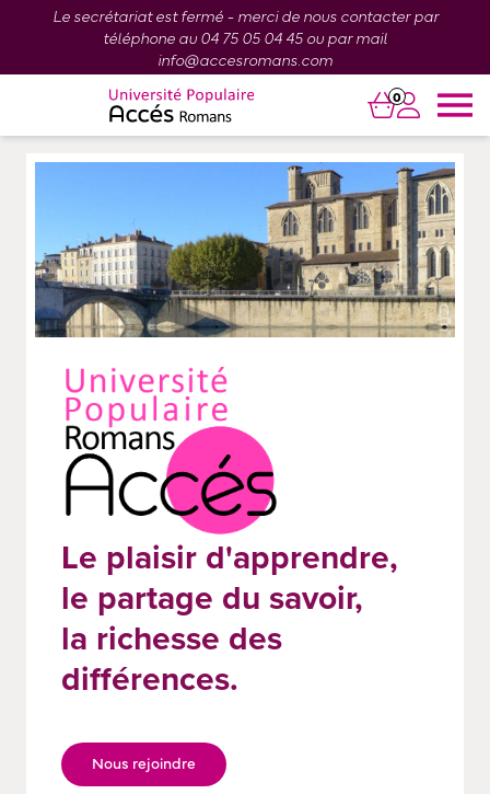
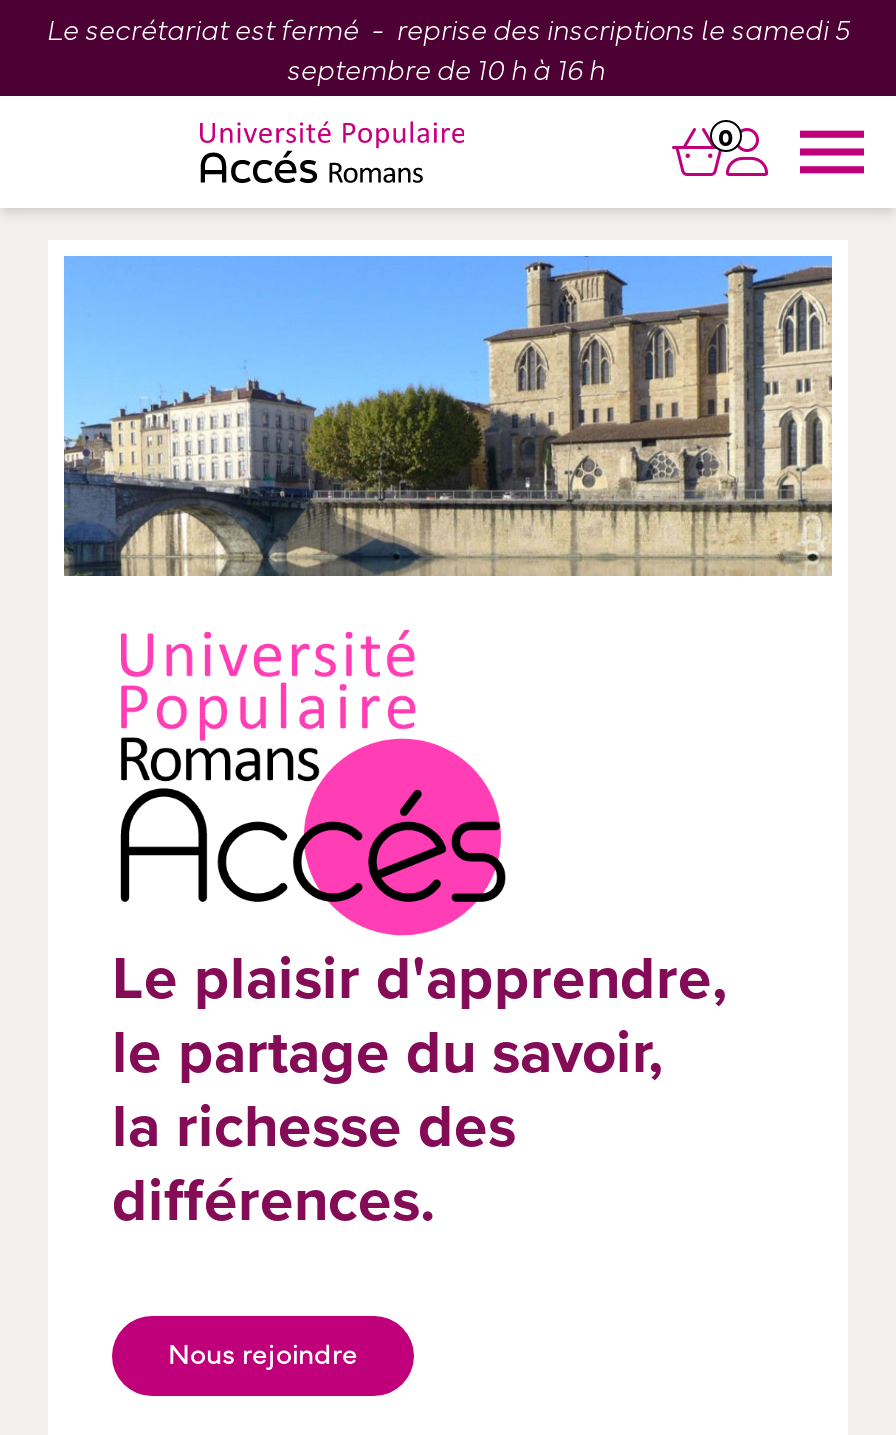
- Le secrétariat est fermé - merci de nous contacter par
- téléphone au 04 75 05 04 45 ou par mail
- info@accesromans.com
+ Le secrétariat est fermé - reprise des inscriptions le samedi 5
+ septembre de 10 h à 16 h
